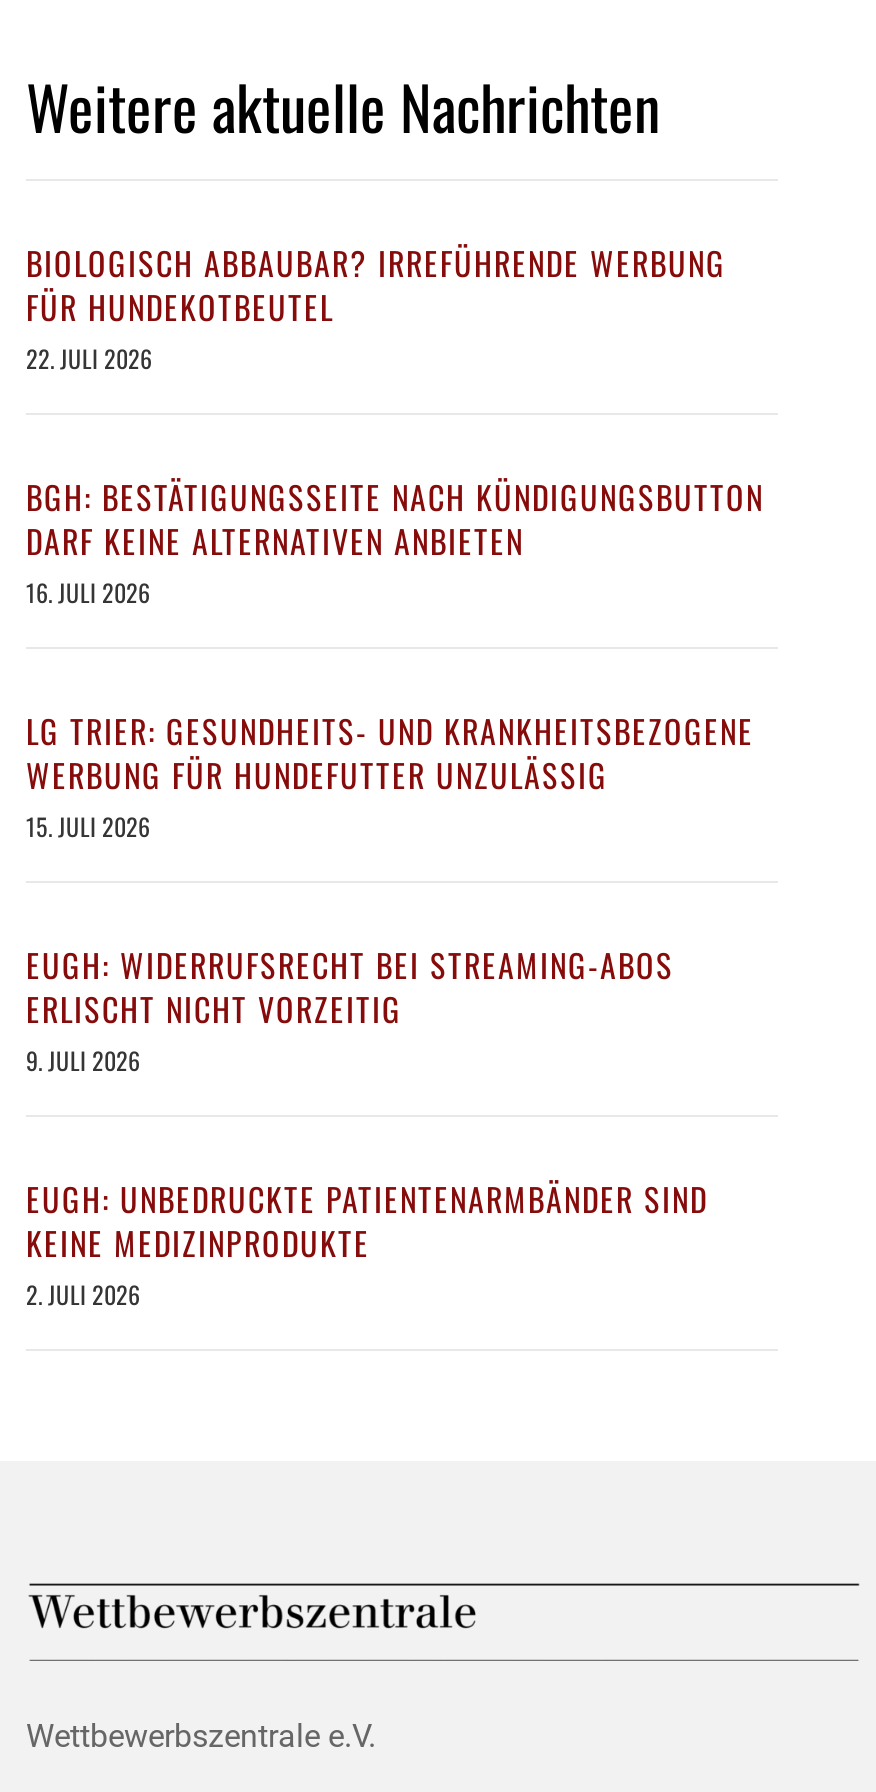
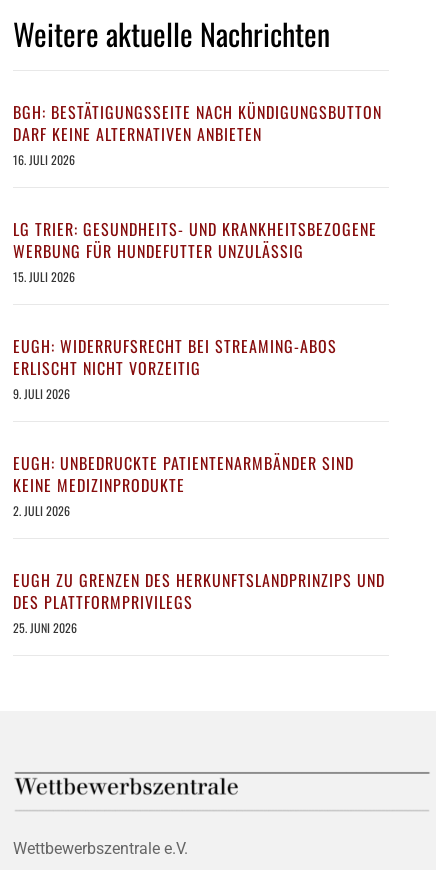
- BIOLOGISCH ABBAUBAR? IRREFÜHRENDE WERBUNG
- FÜR HUNDEKOTBEUTEL
- 22. JULI 2026

moved up: BGH: BESTÄTIGUNGSSEITE NACH KÜNDIGUNGSBUTTON | DARF KEINE ALTERNATIVEN ANBIETEN | 16. JULI 2026 | ... | KEINE MEDIZINPRODUKTE | 2. JULI 2026

+ EUGH ZU GRENZEN DES HERKUNFTSLANDPRINZIPS UND
+ DES PLATTFORMPRIVILEGS
+ 25. JUNI 2026
